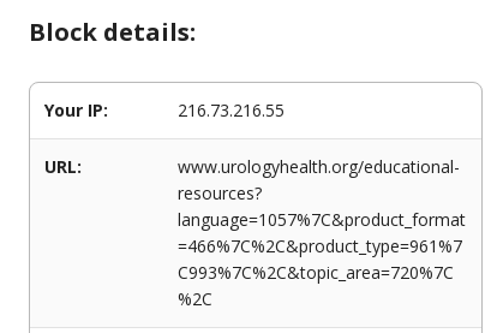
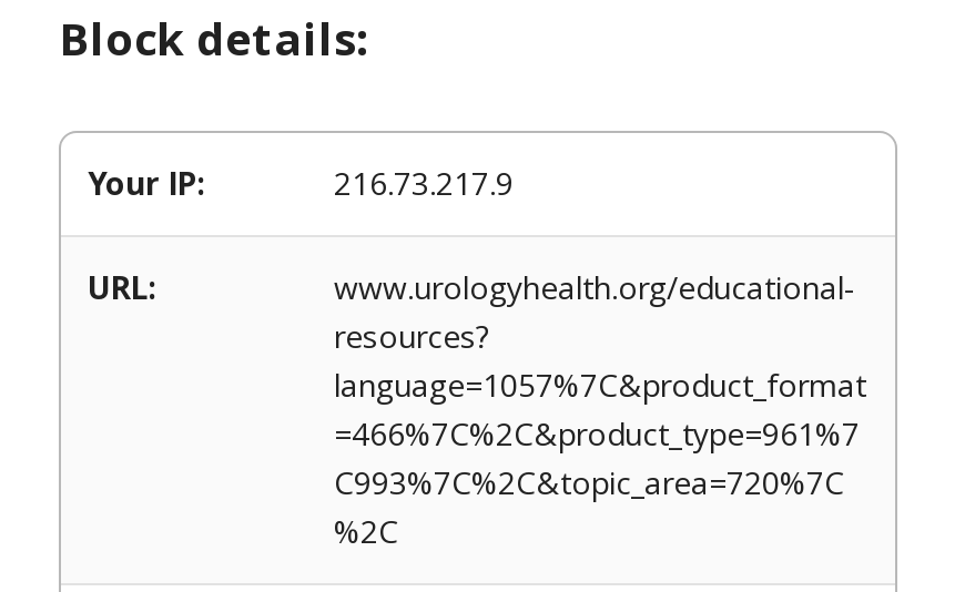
- 216.73.216.55
+ 216.73.217.9
